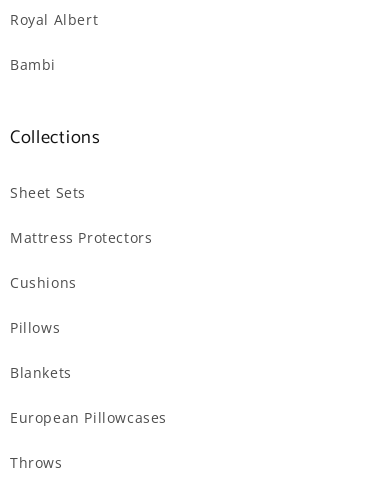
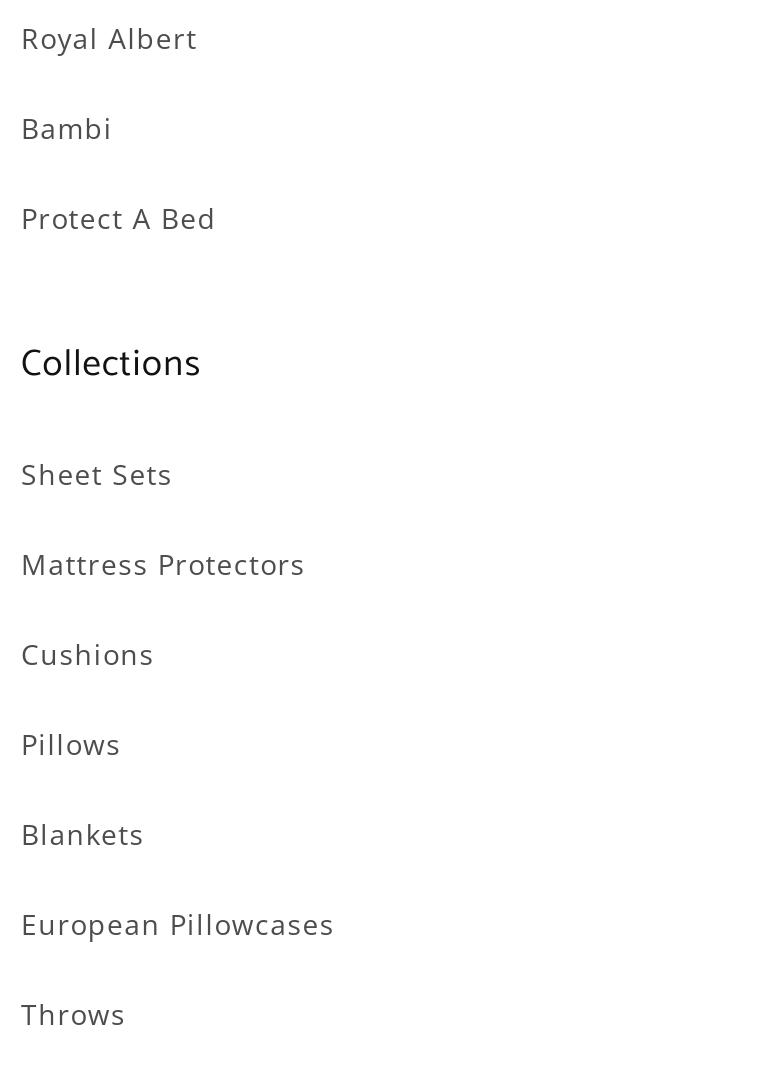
+ Protect A Bed
